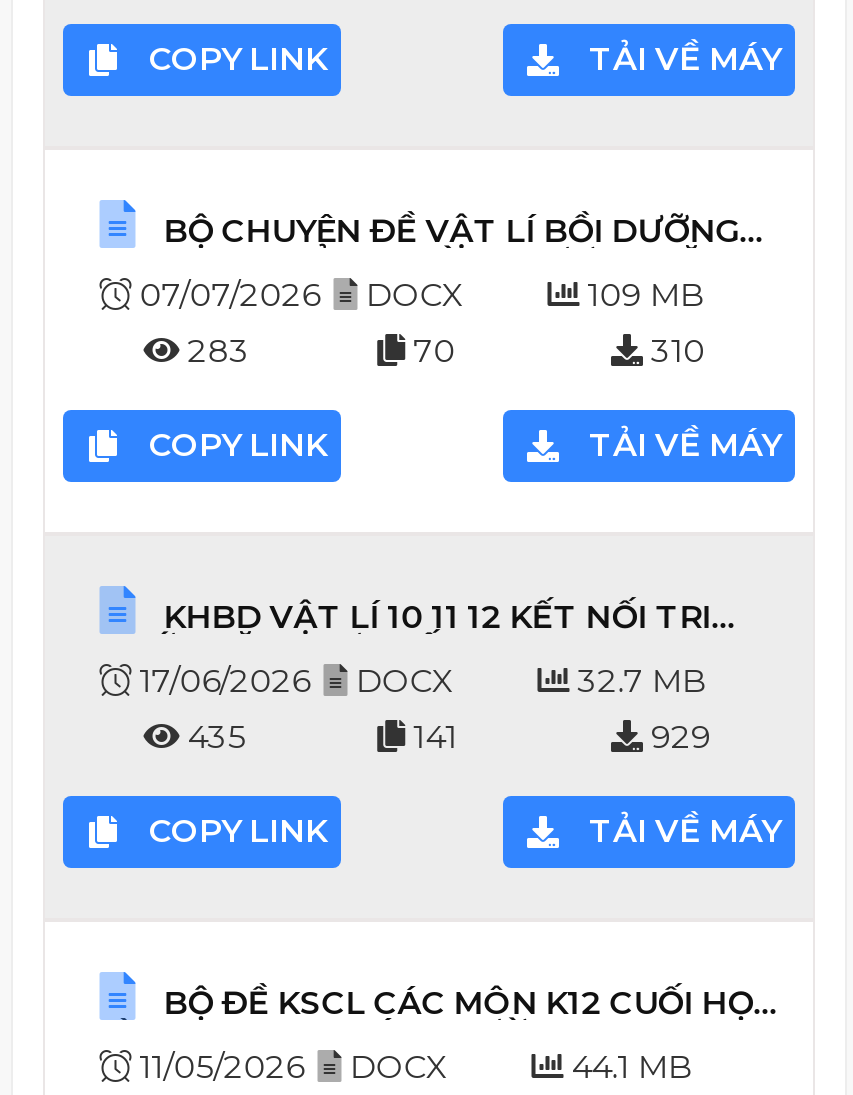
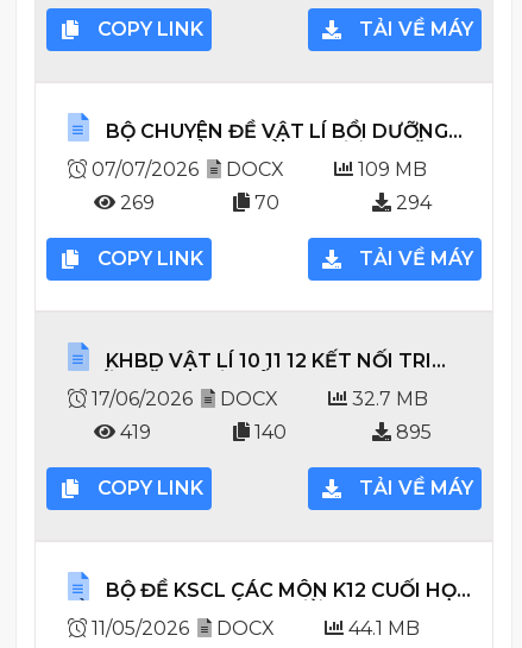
- 283
+ 269

- 310
+ 294

- 435
+ 419

- 141
+ 140

- 929
+ 895
